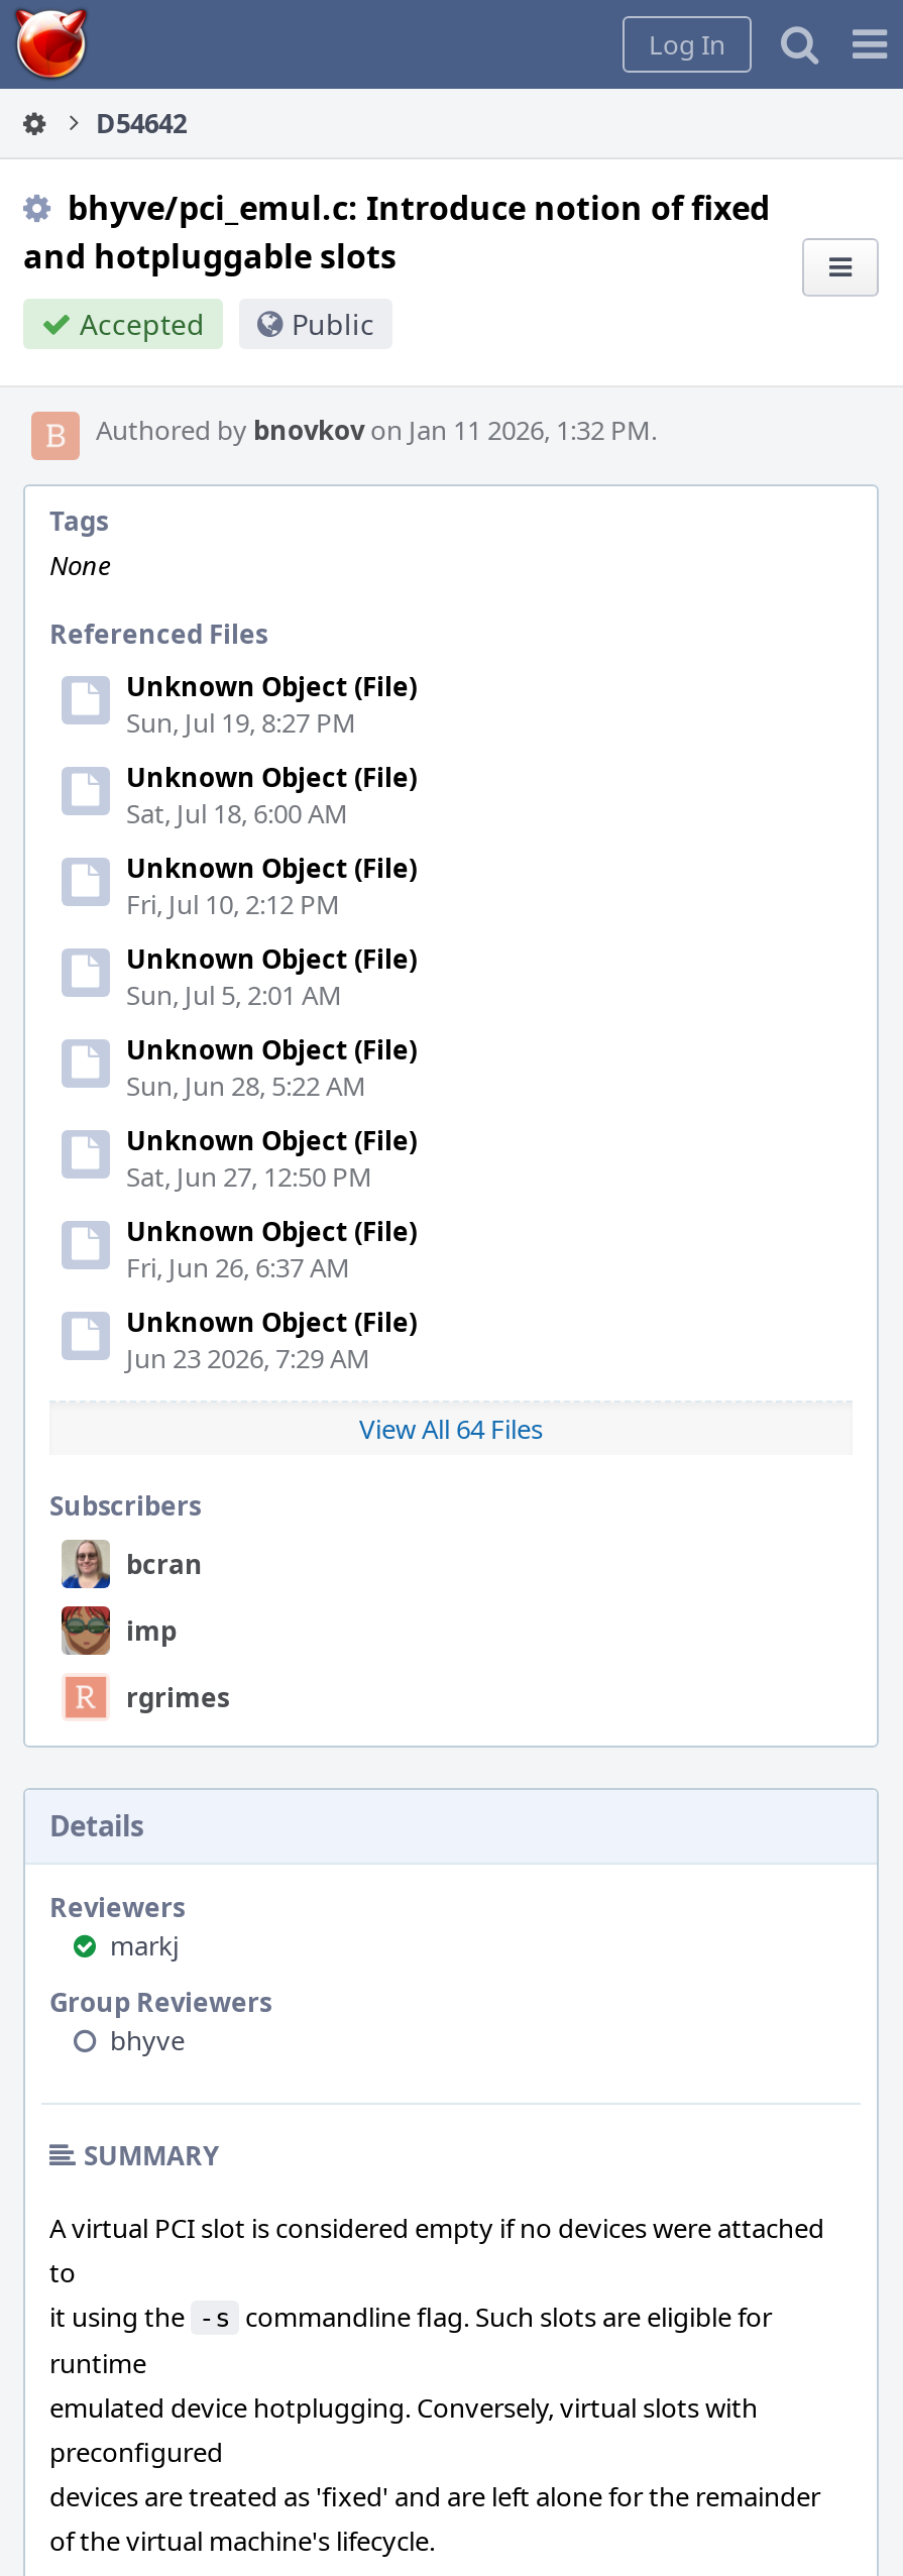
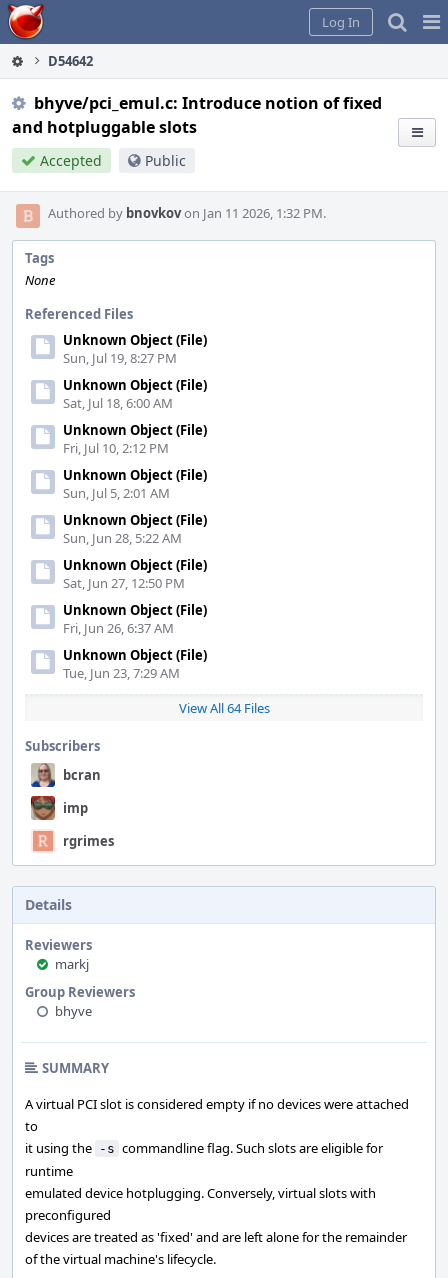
- Jun 23 2026, 7:29 AM
+ Tue, Jun 23, 7:29 AM
